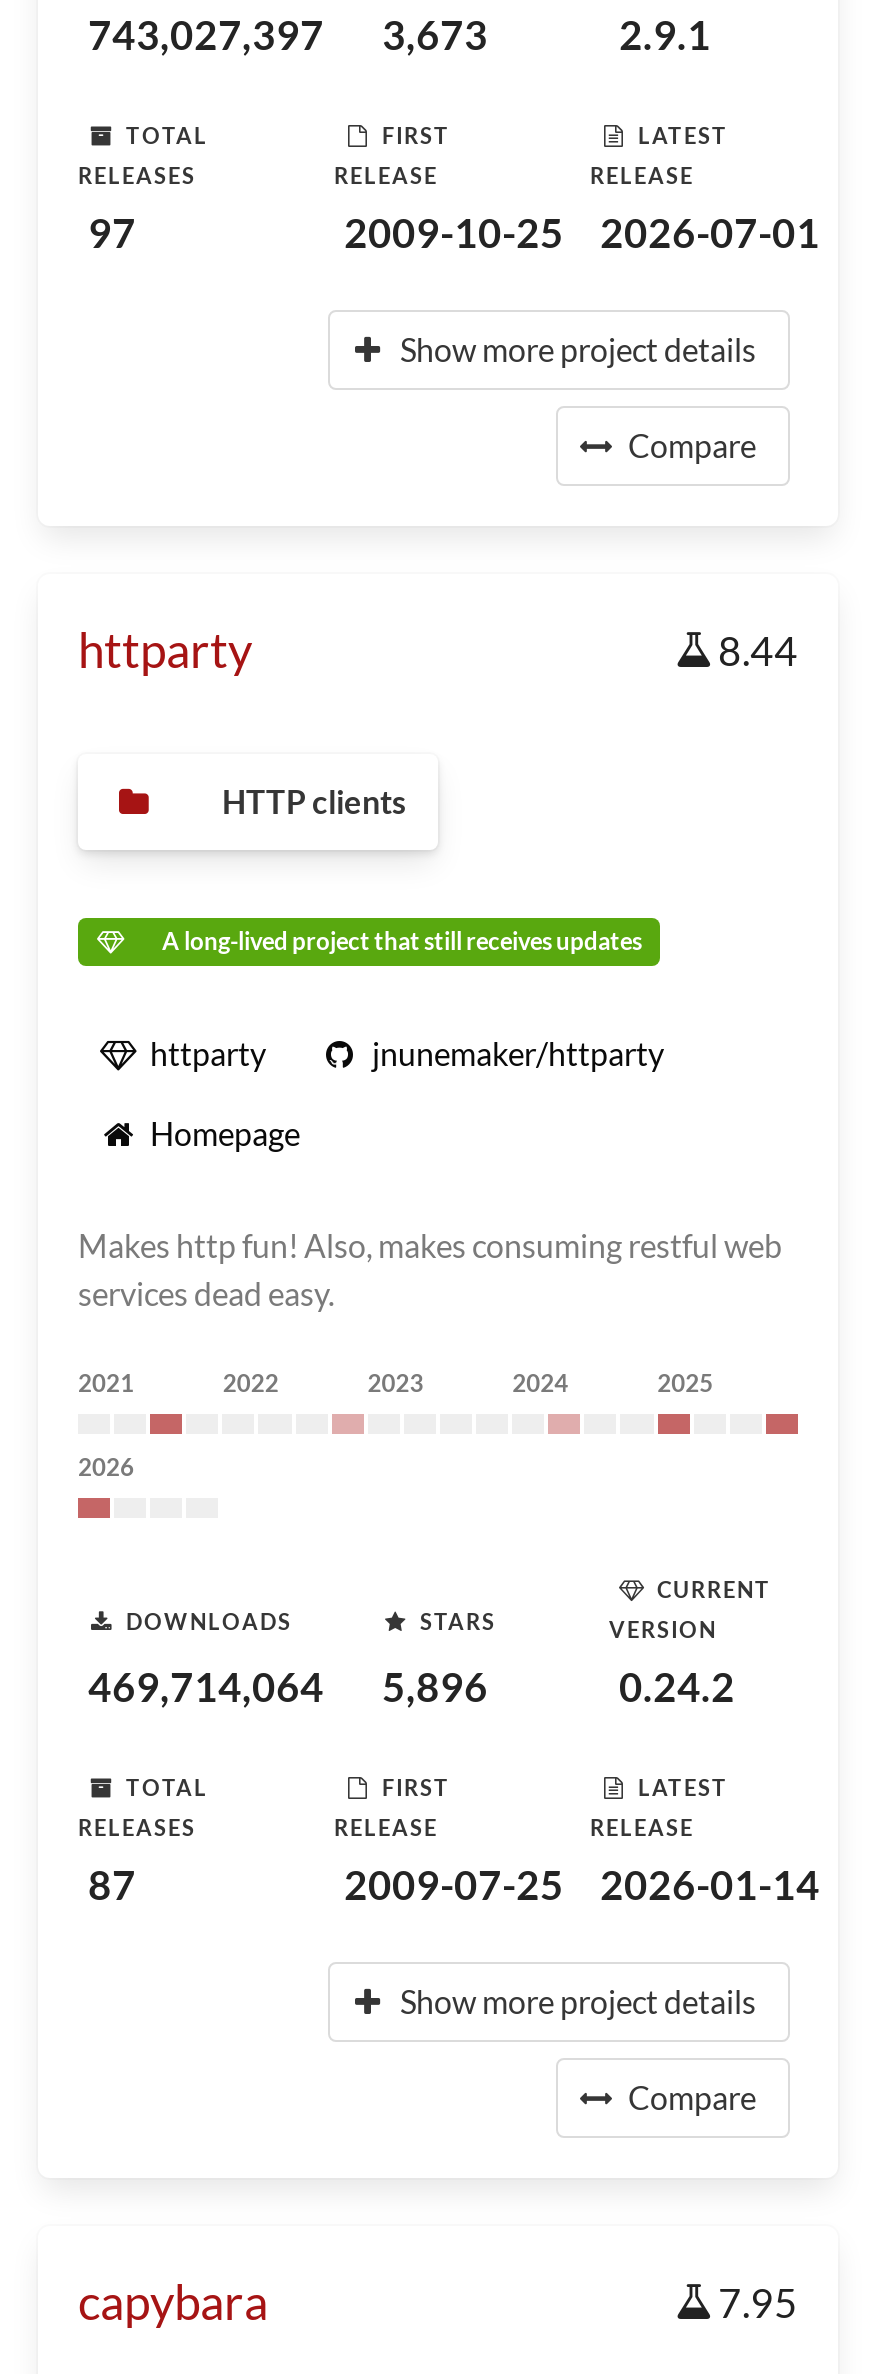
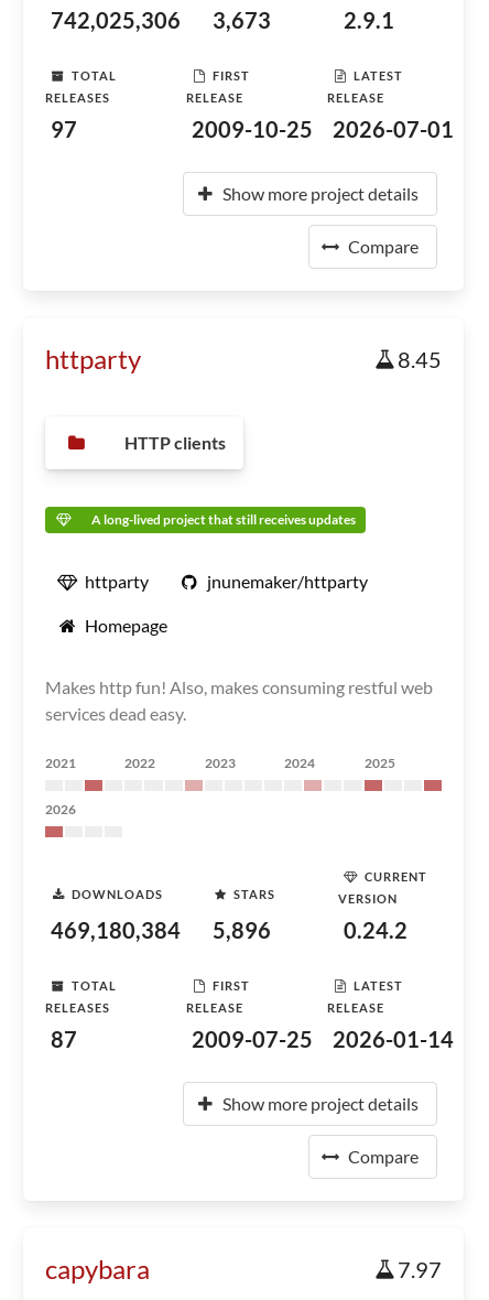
- 743,027,397 3,673
+ 742,025,306 3,673

- 8.44
+ 8.45

- 469,714,064 5,896
+ 469,180,384 5,896

- 7.95
+ 7.97
